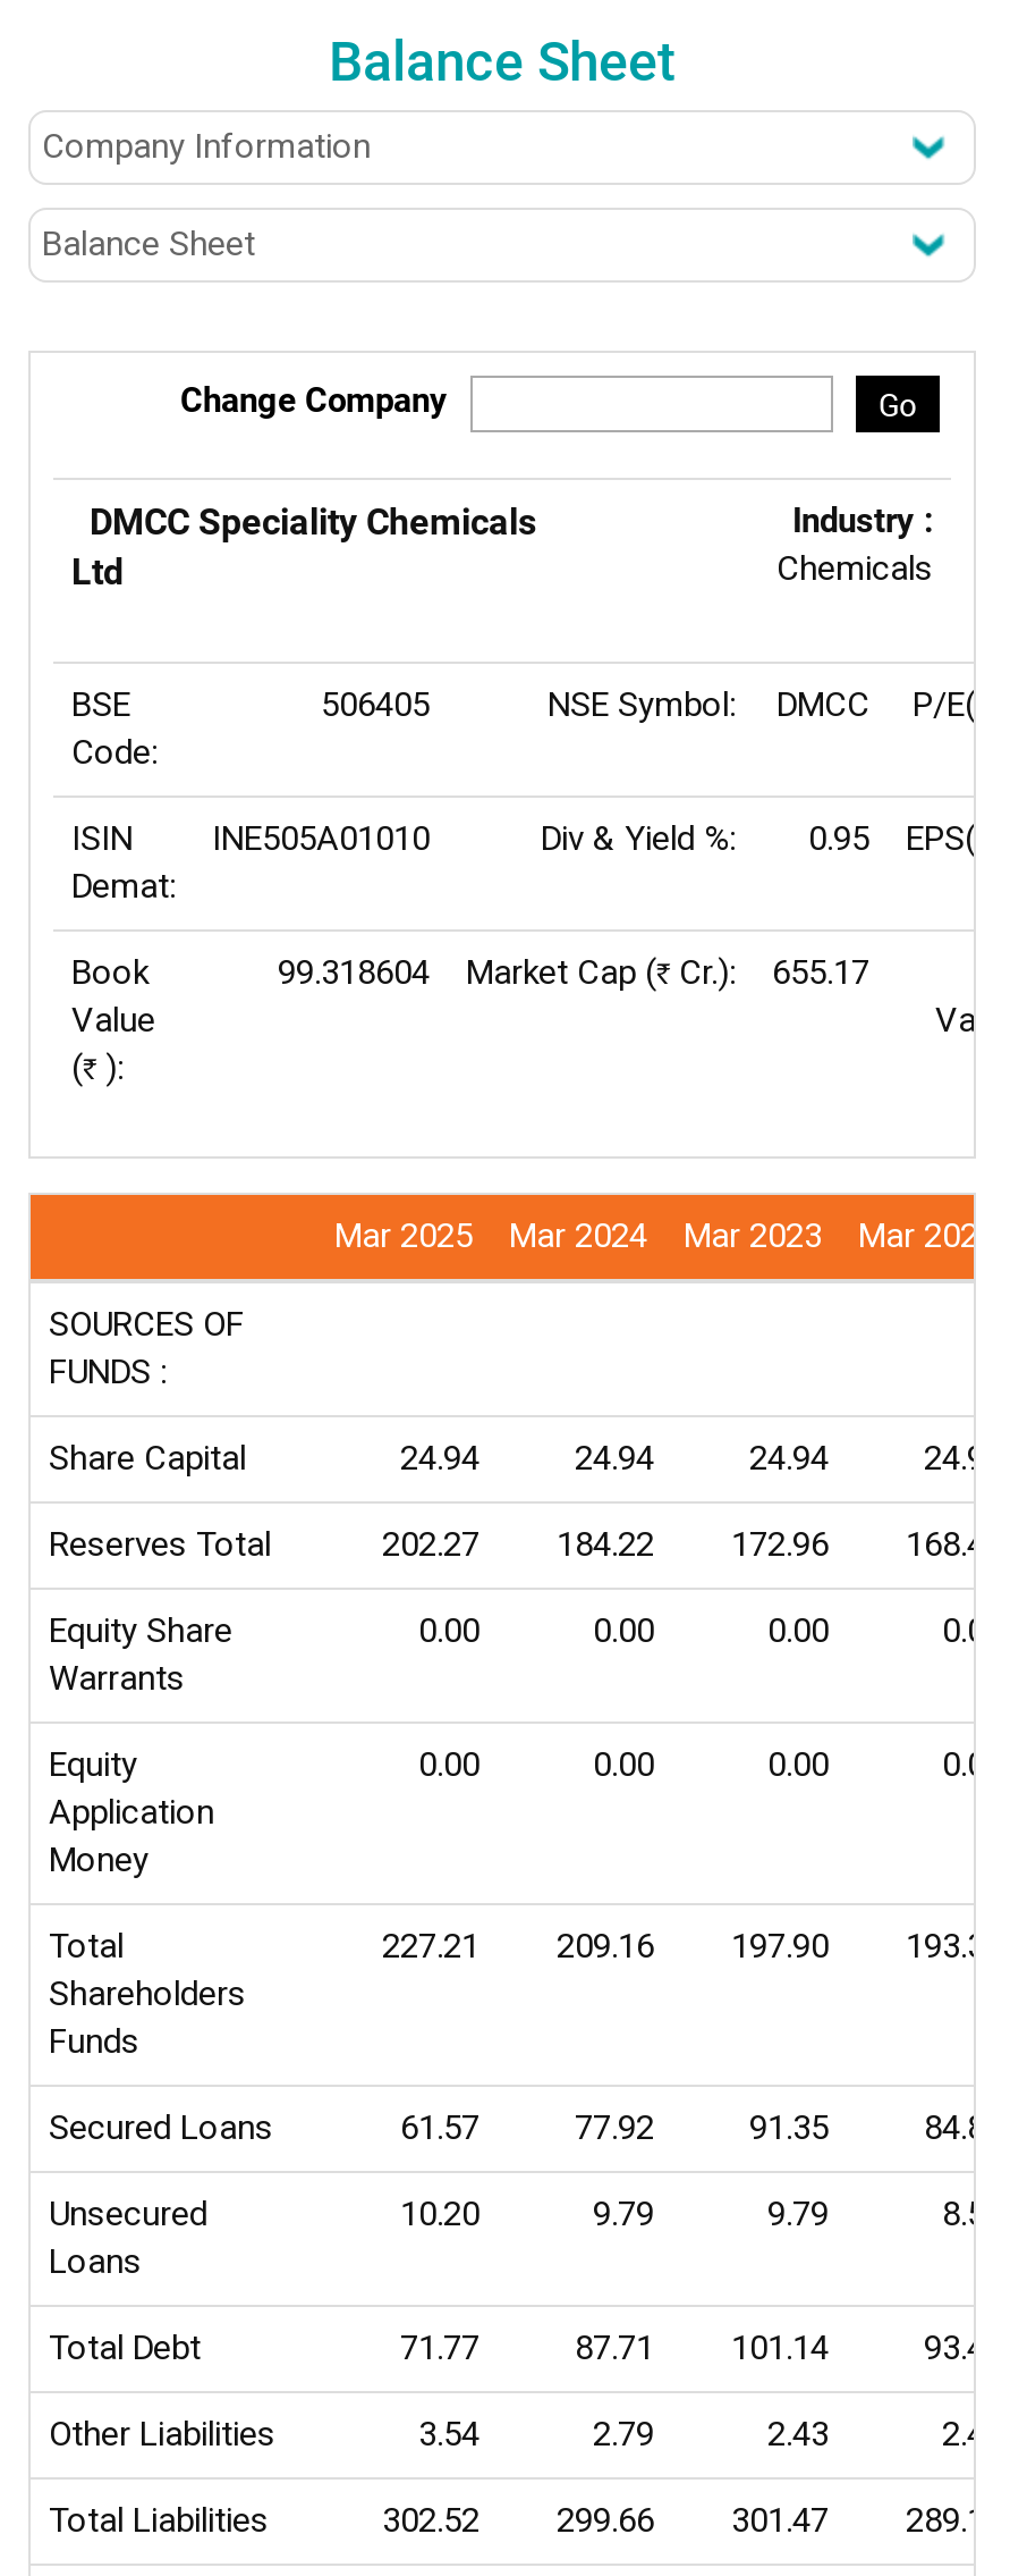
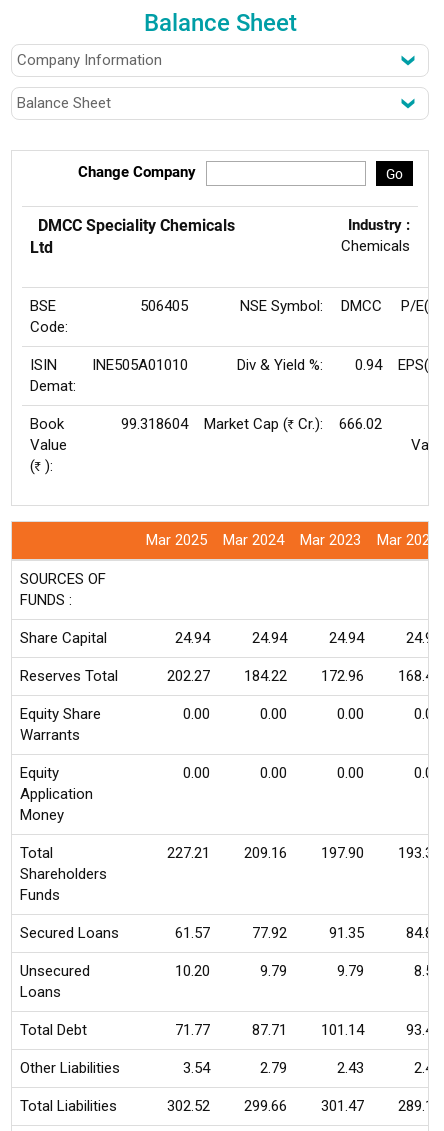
- 0.95
+ 0.94

- 99.318604 Market Cap (Rs Cr.): 655.17
+ 99.318604 Market Cap (Rs Cr.): 666.02
